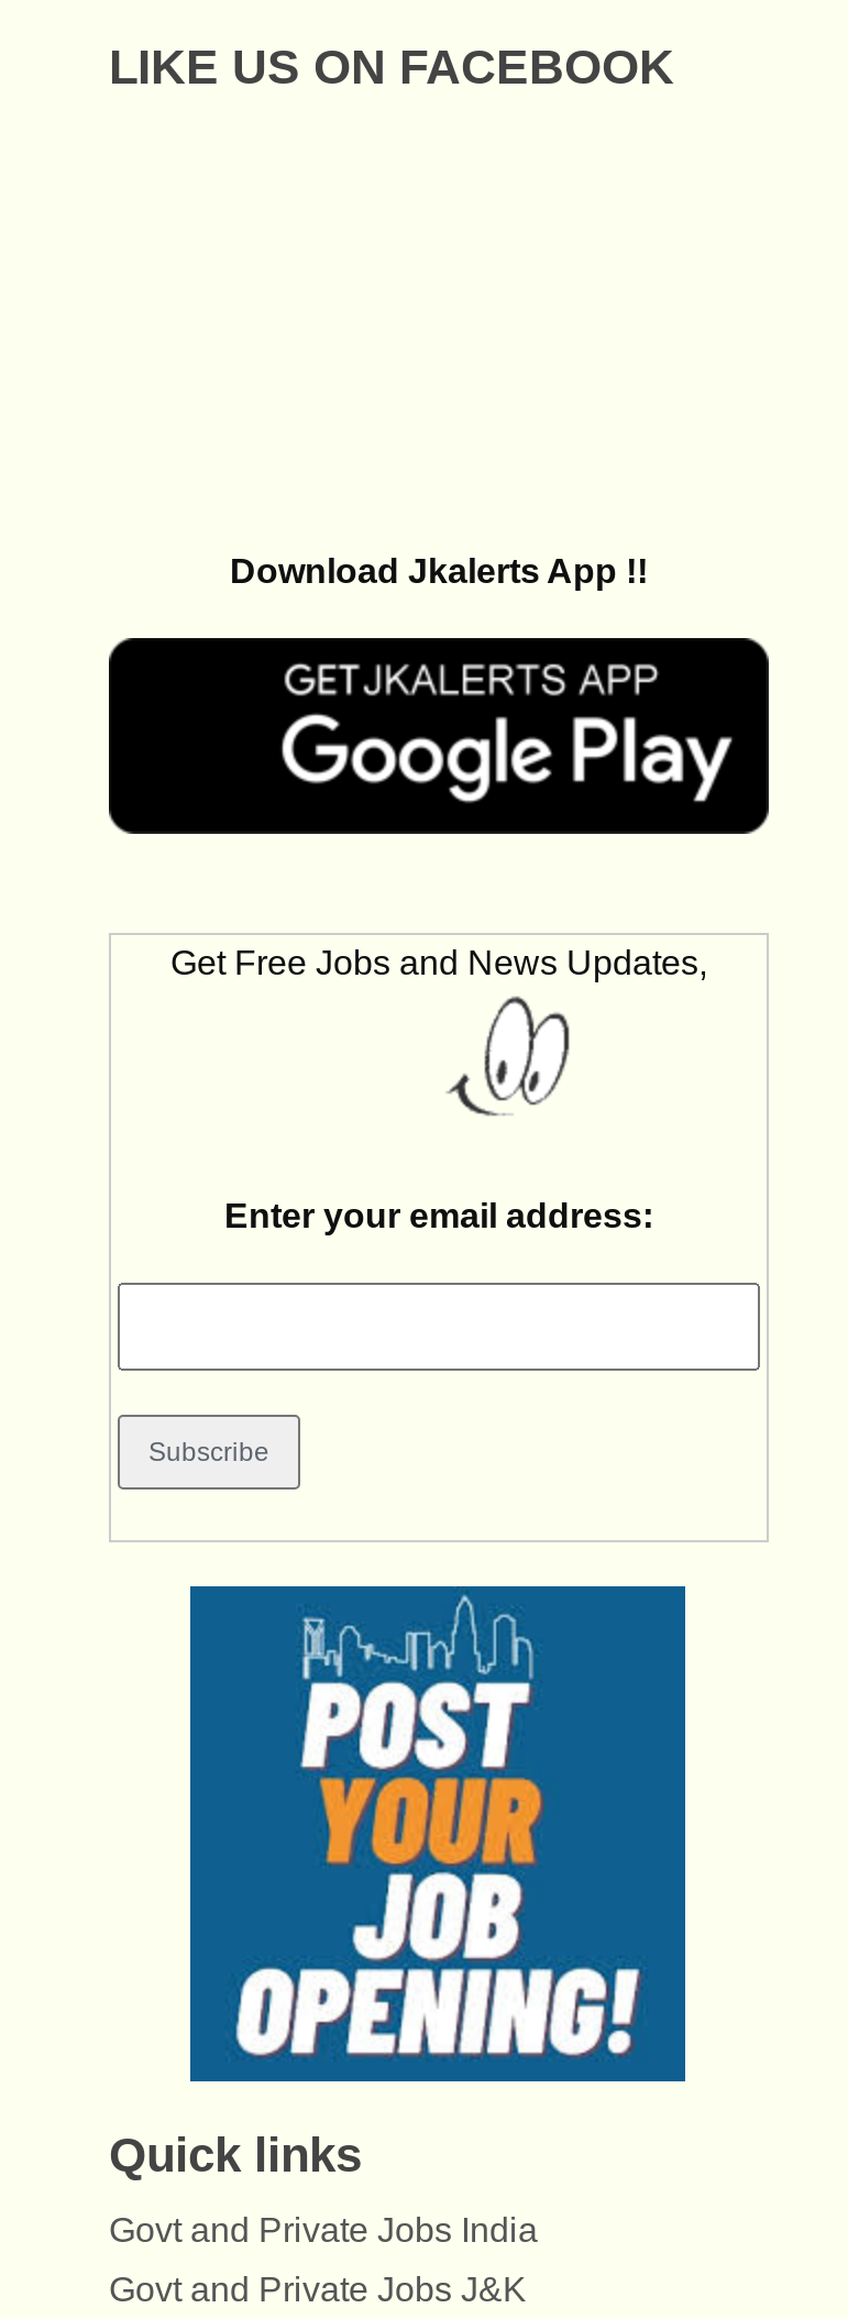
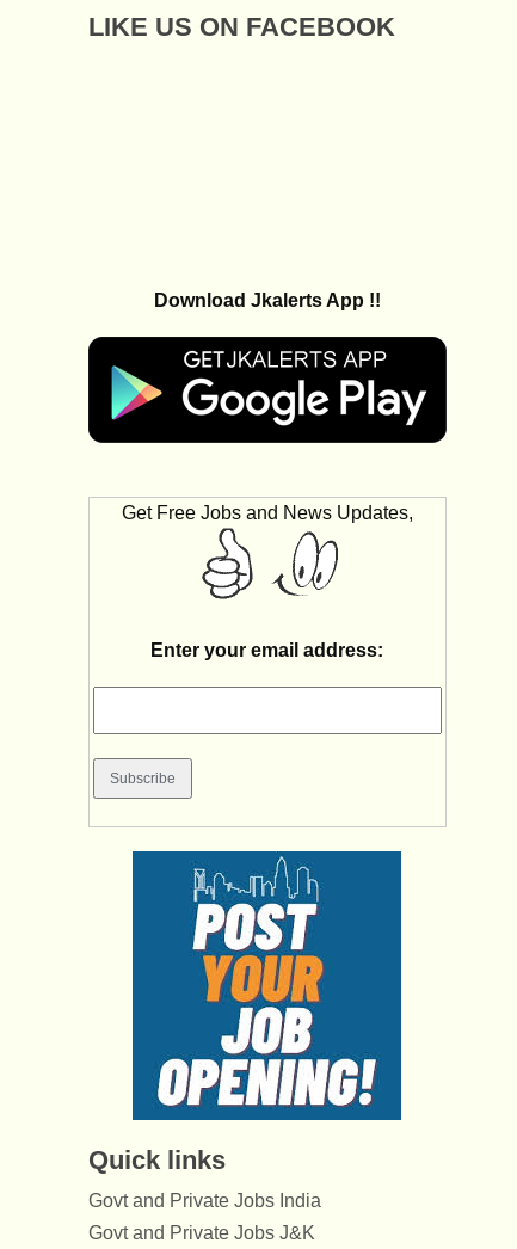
+ [image]

+ [image]
